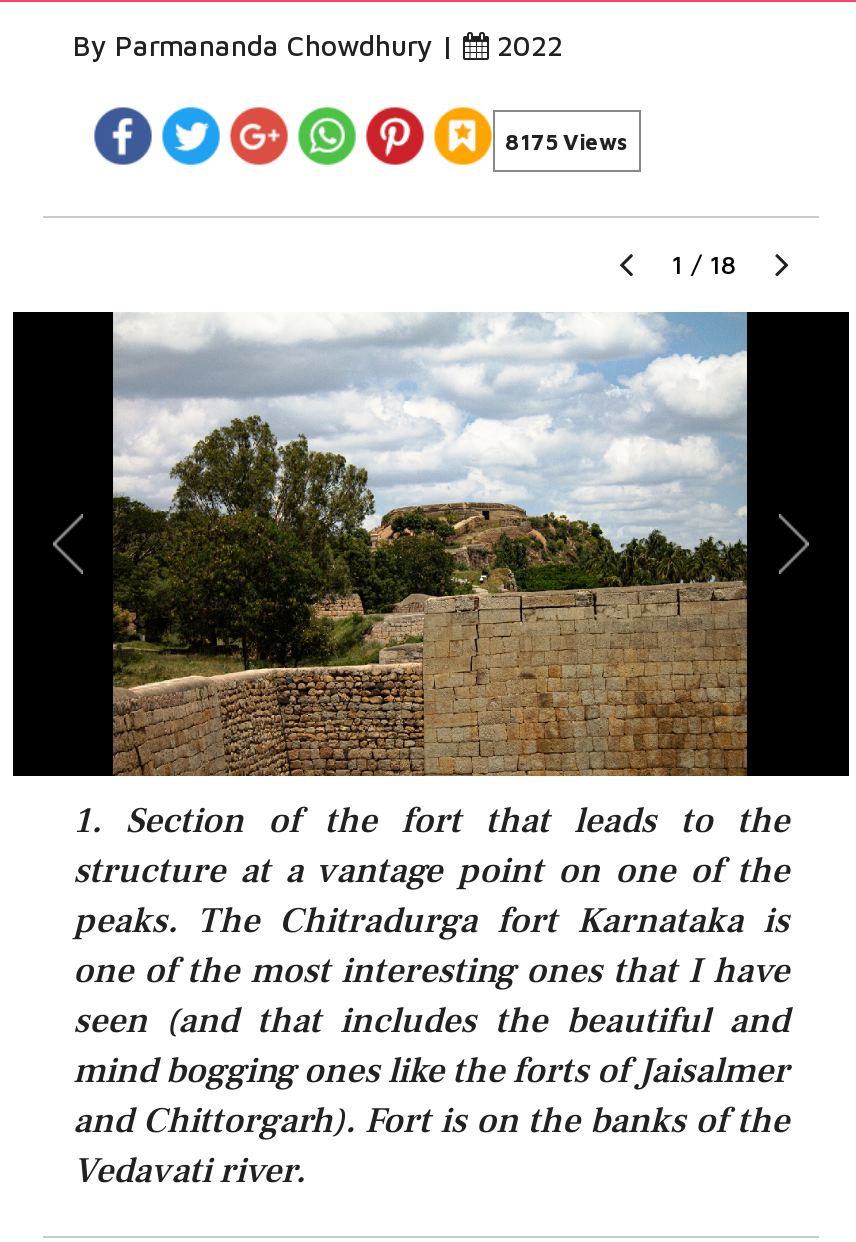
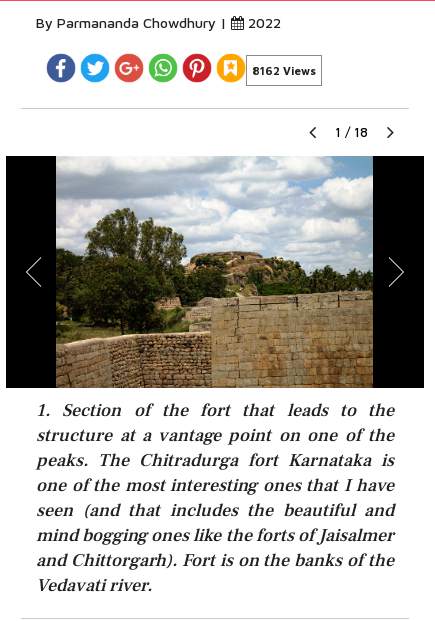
- 8175 Views
+ 8162 Views
